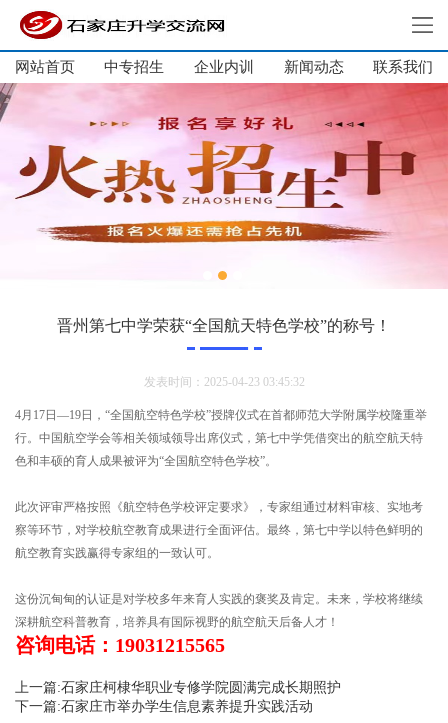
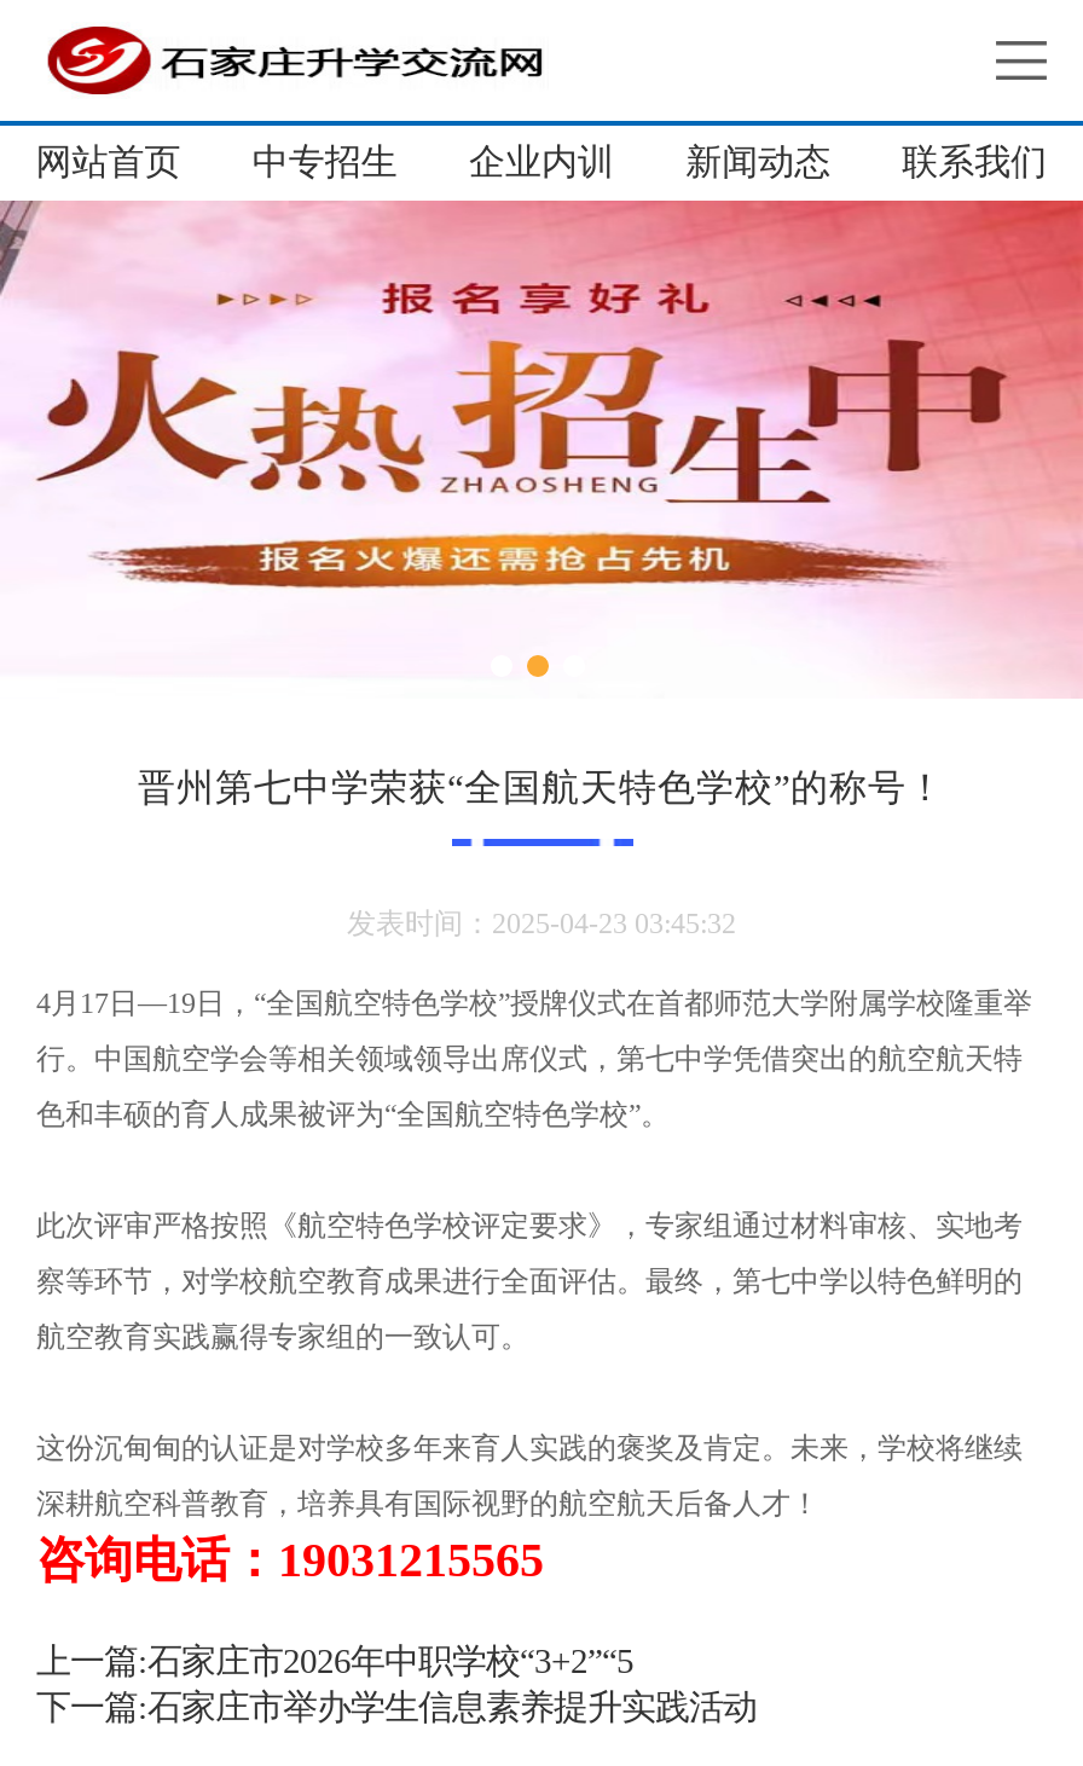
- 上一篇:石家庄柯棣华职业专修学院圆满完成长期照护
+ 上一篇:石家庄市2026年中职学校“3+2”“5
